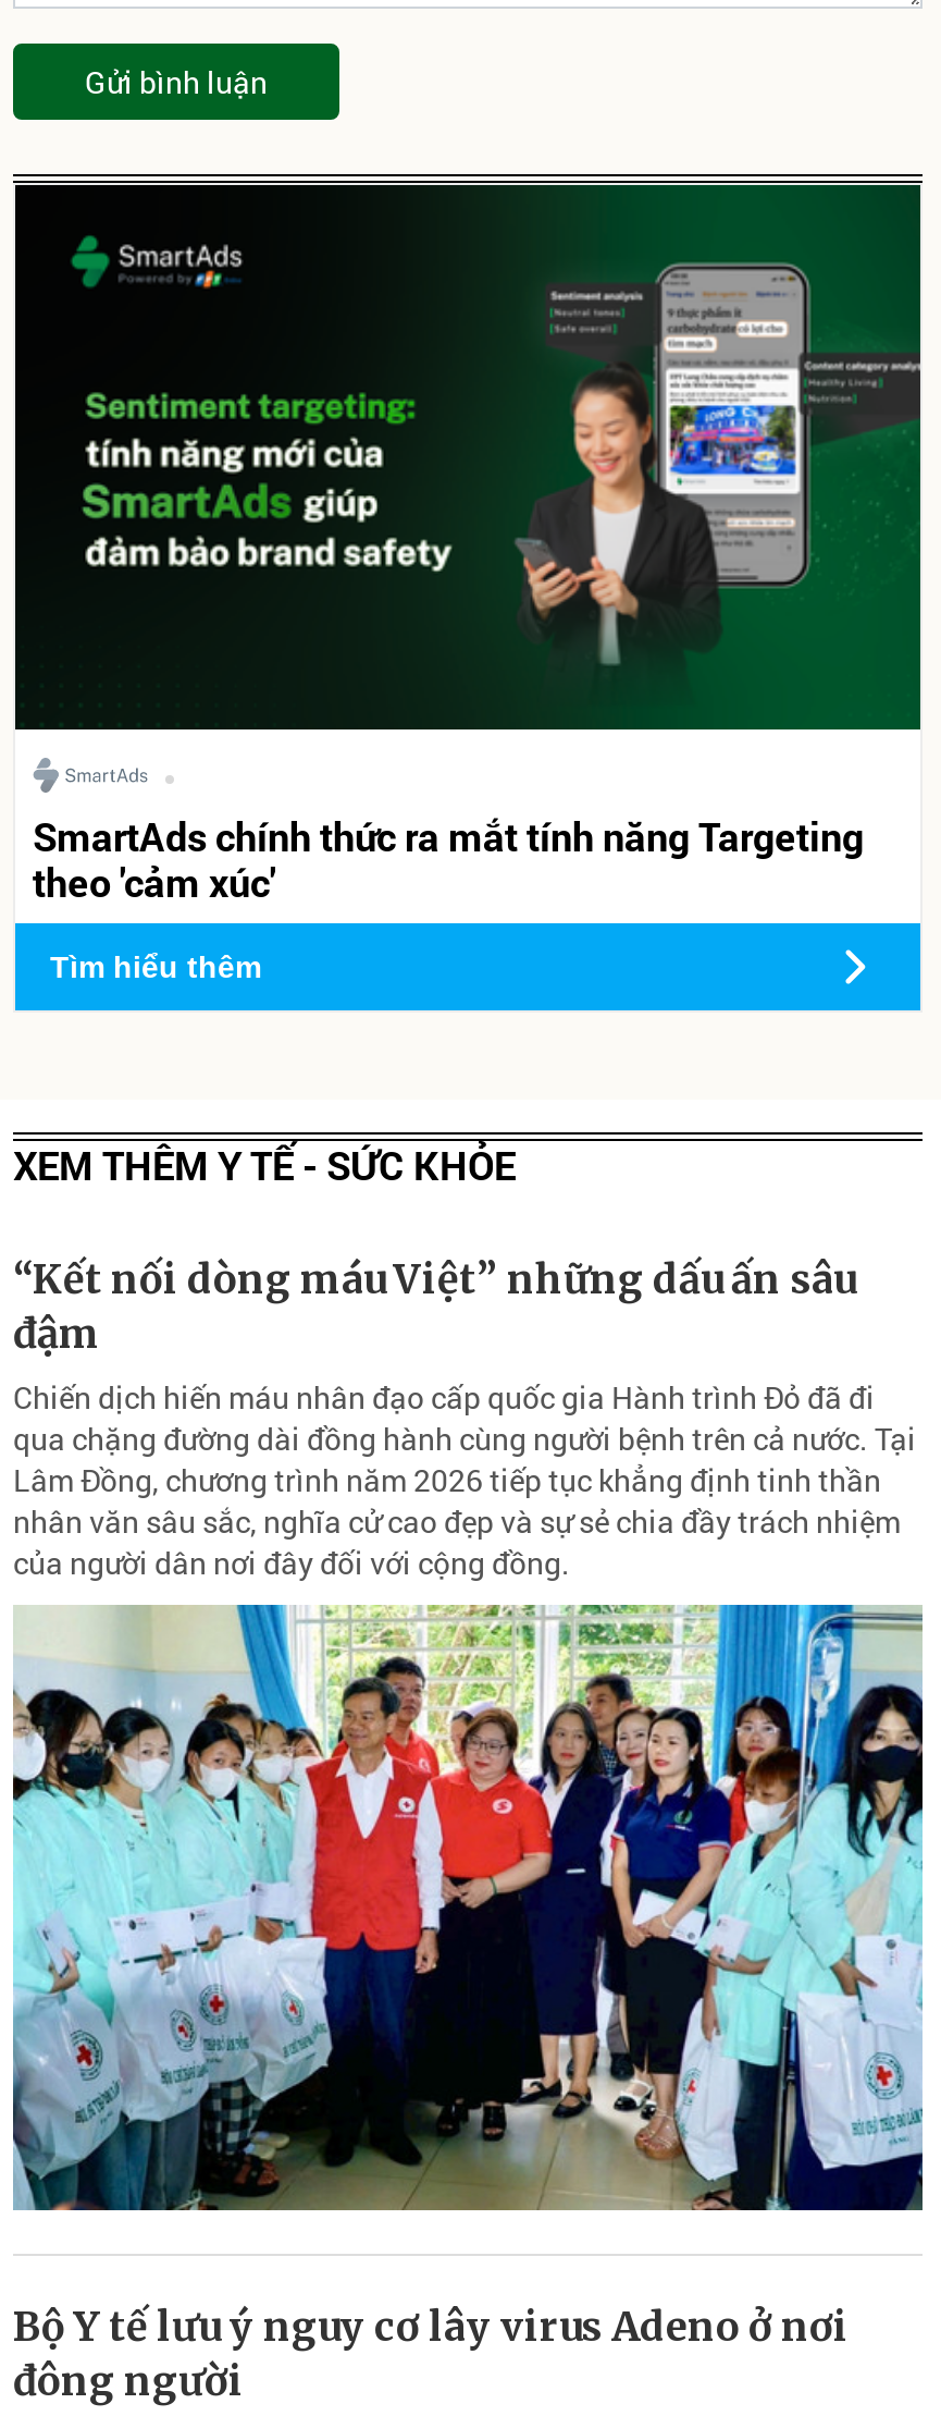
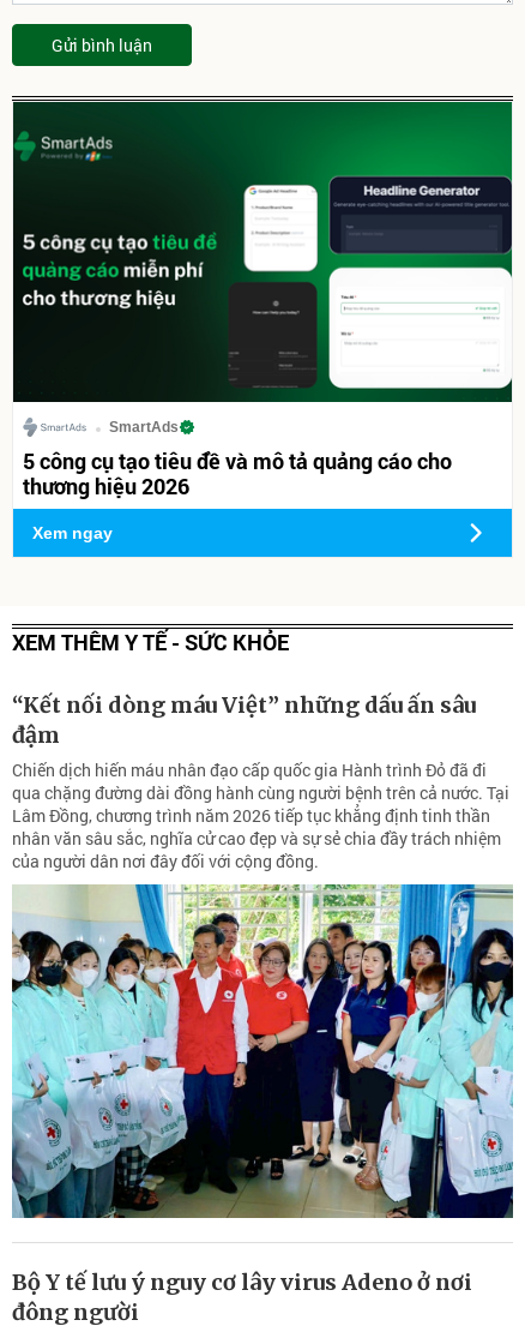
- [image]
+ [image]

- SmartAds chính thức ra mắt tính năng Targeting
- theo 'cảm xúc'
+ SmartAds
+ 5 công cụ tạo tiêu đề và mô tả quảng cáo cho
+ thương hiệu 2026

- Tìm hiểu thêm
+ Xem ngay
